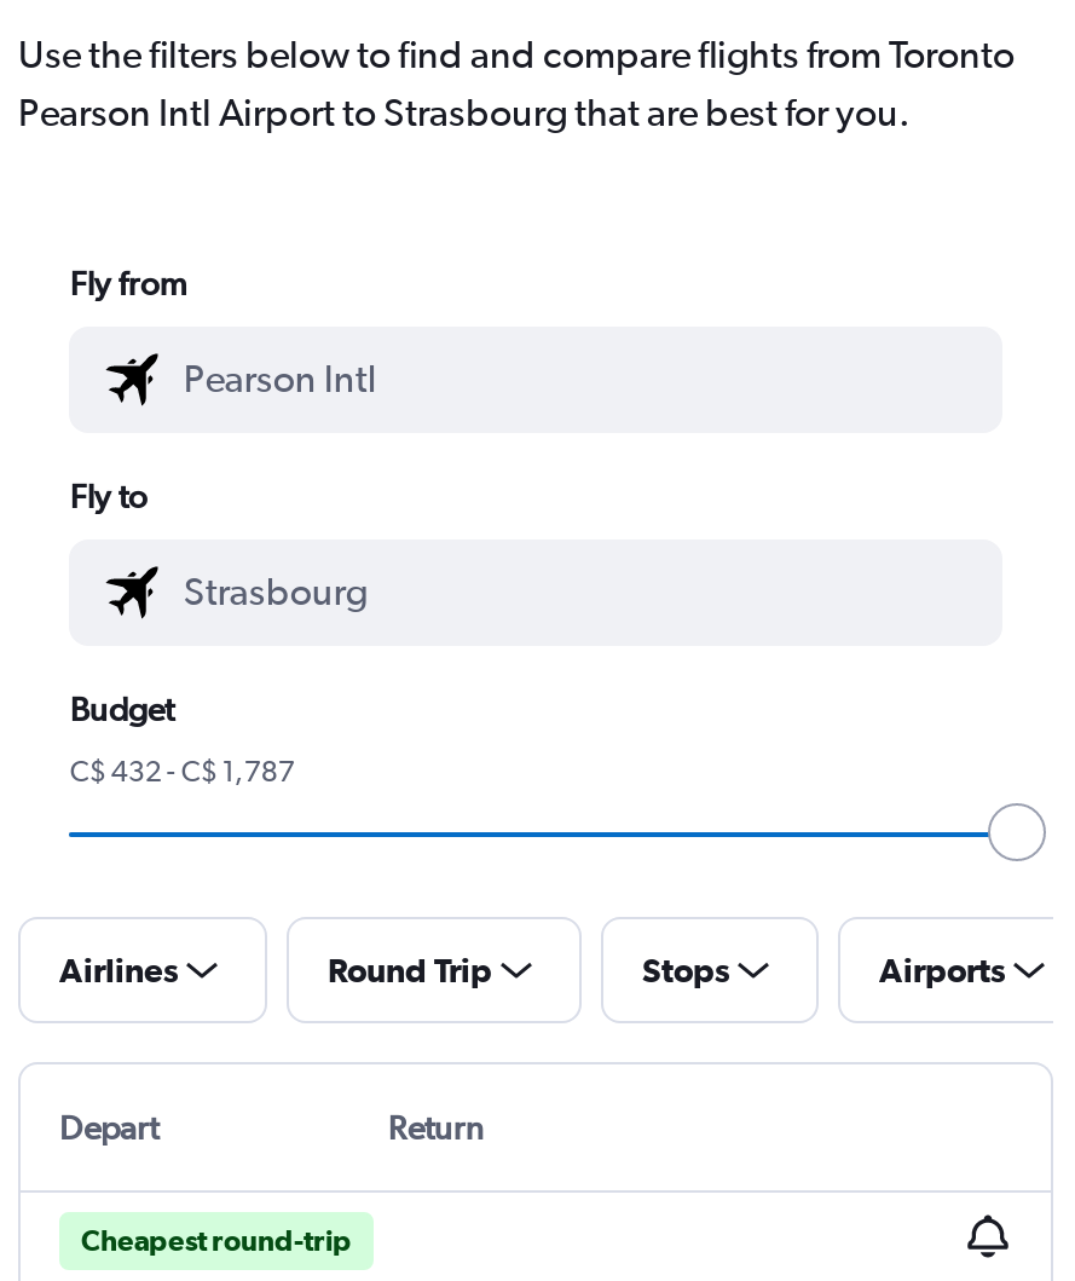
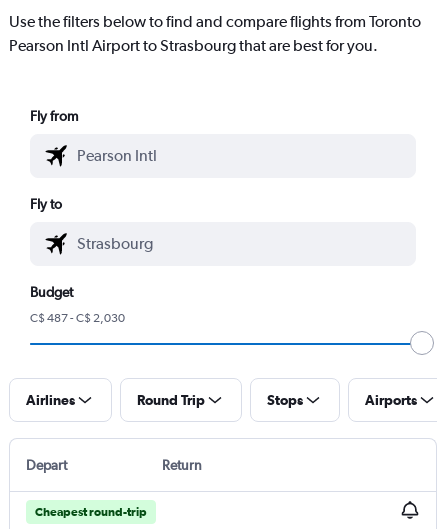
- C$ 432 - C$ 1,787
+ C$ 487 - C$ 2,030
